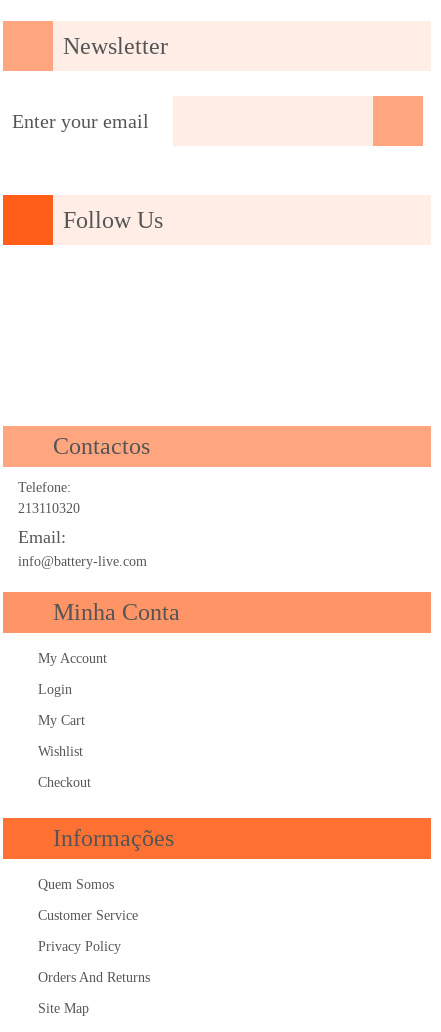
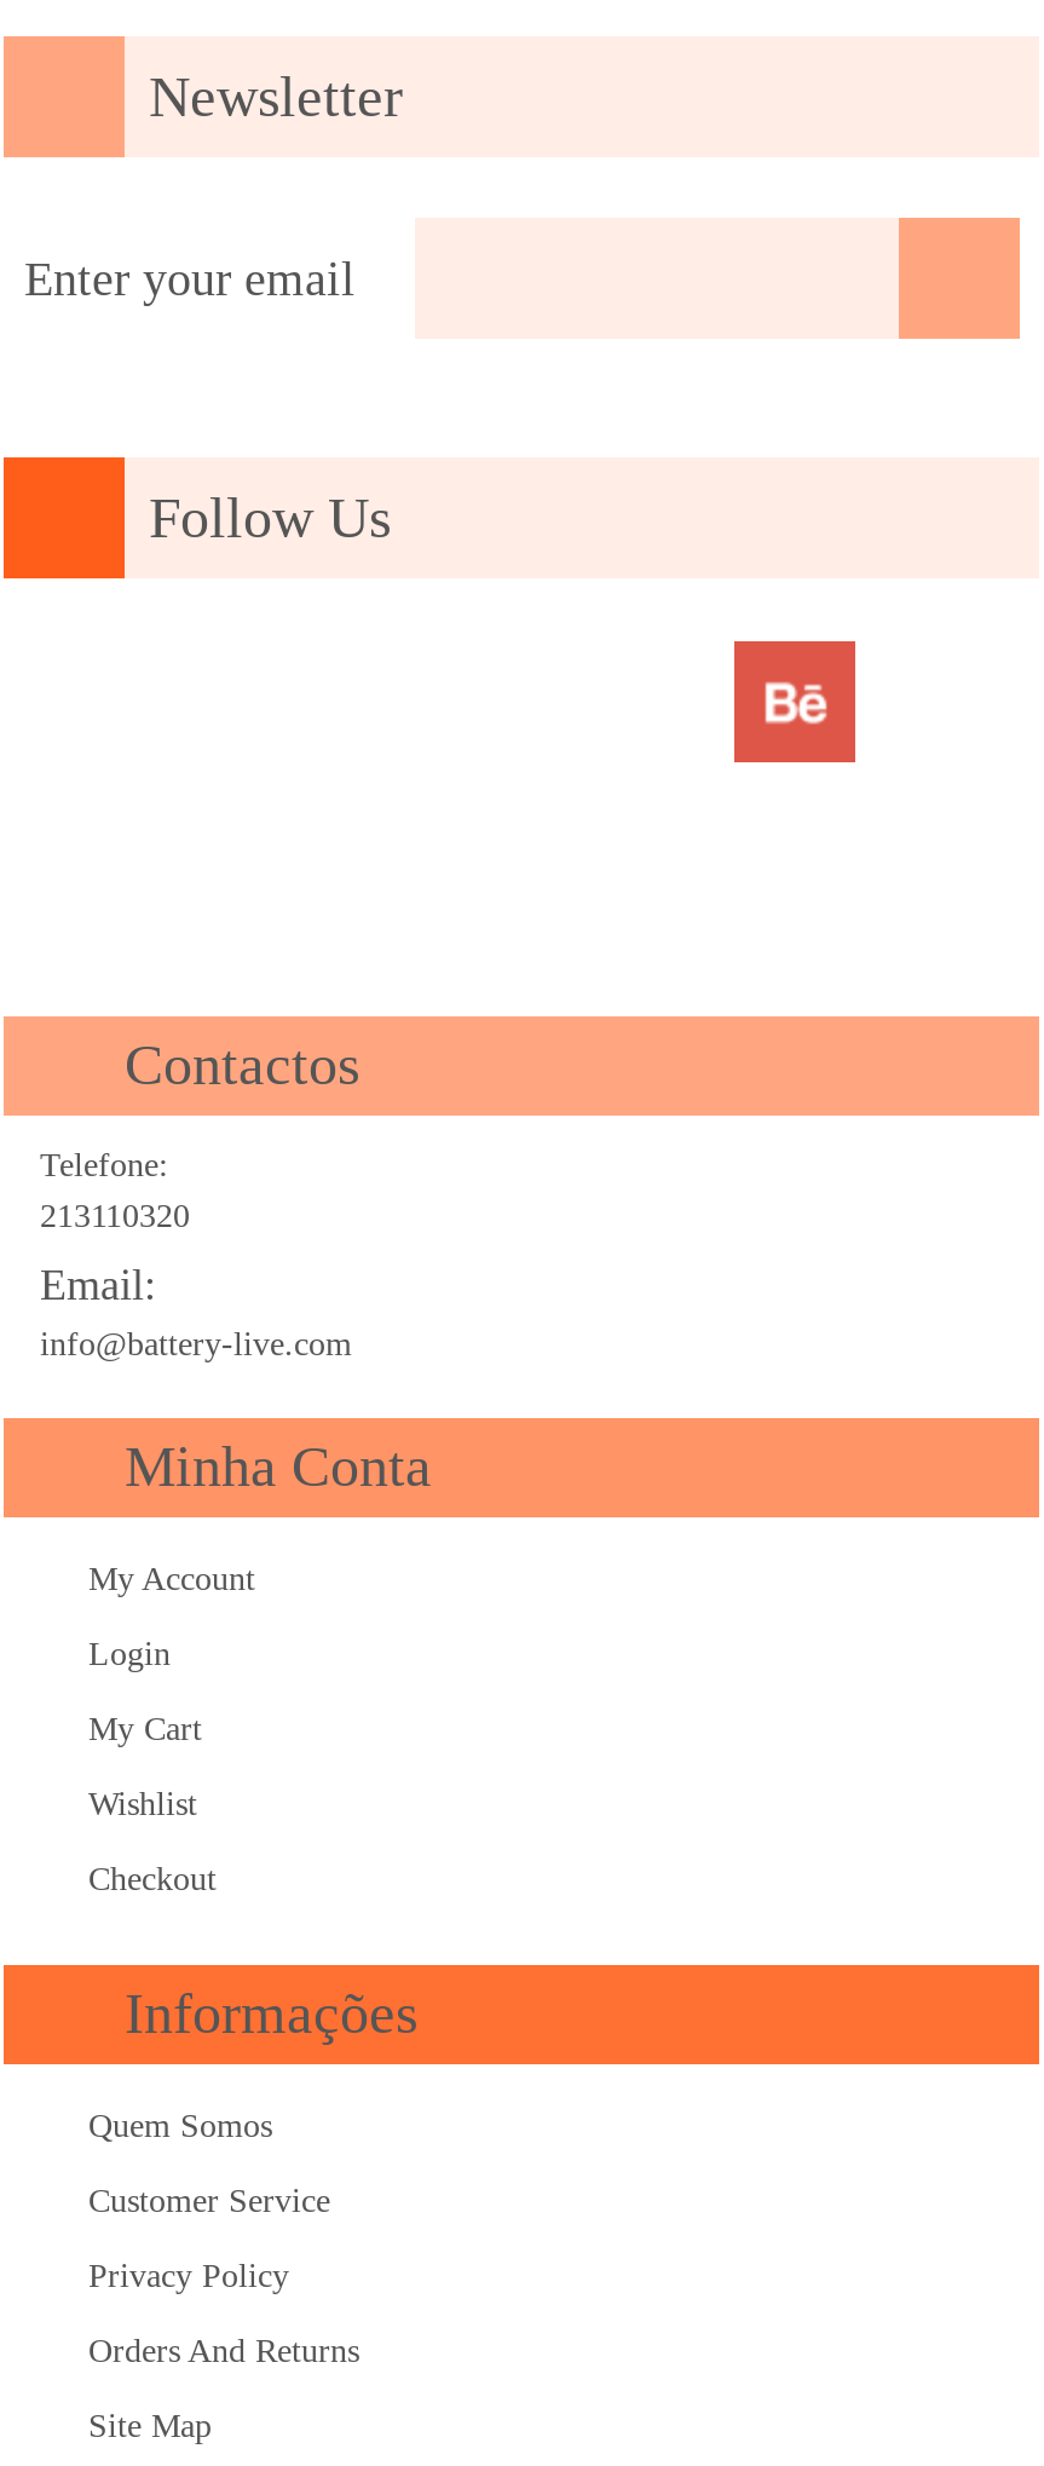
+ [image]
